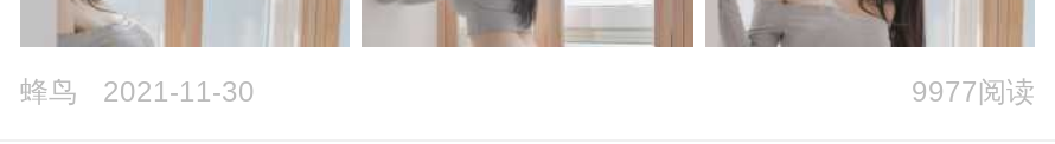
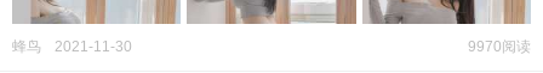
- 9977阅读
+ 9970阅读
